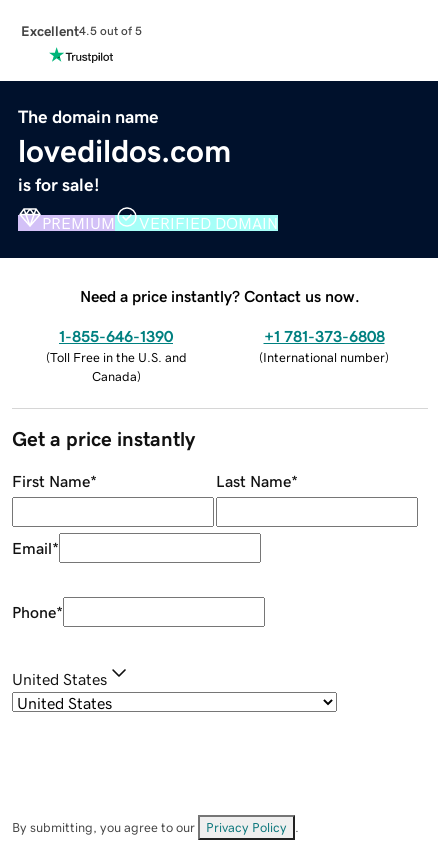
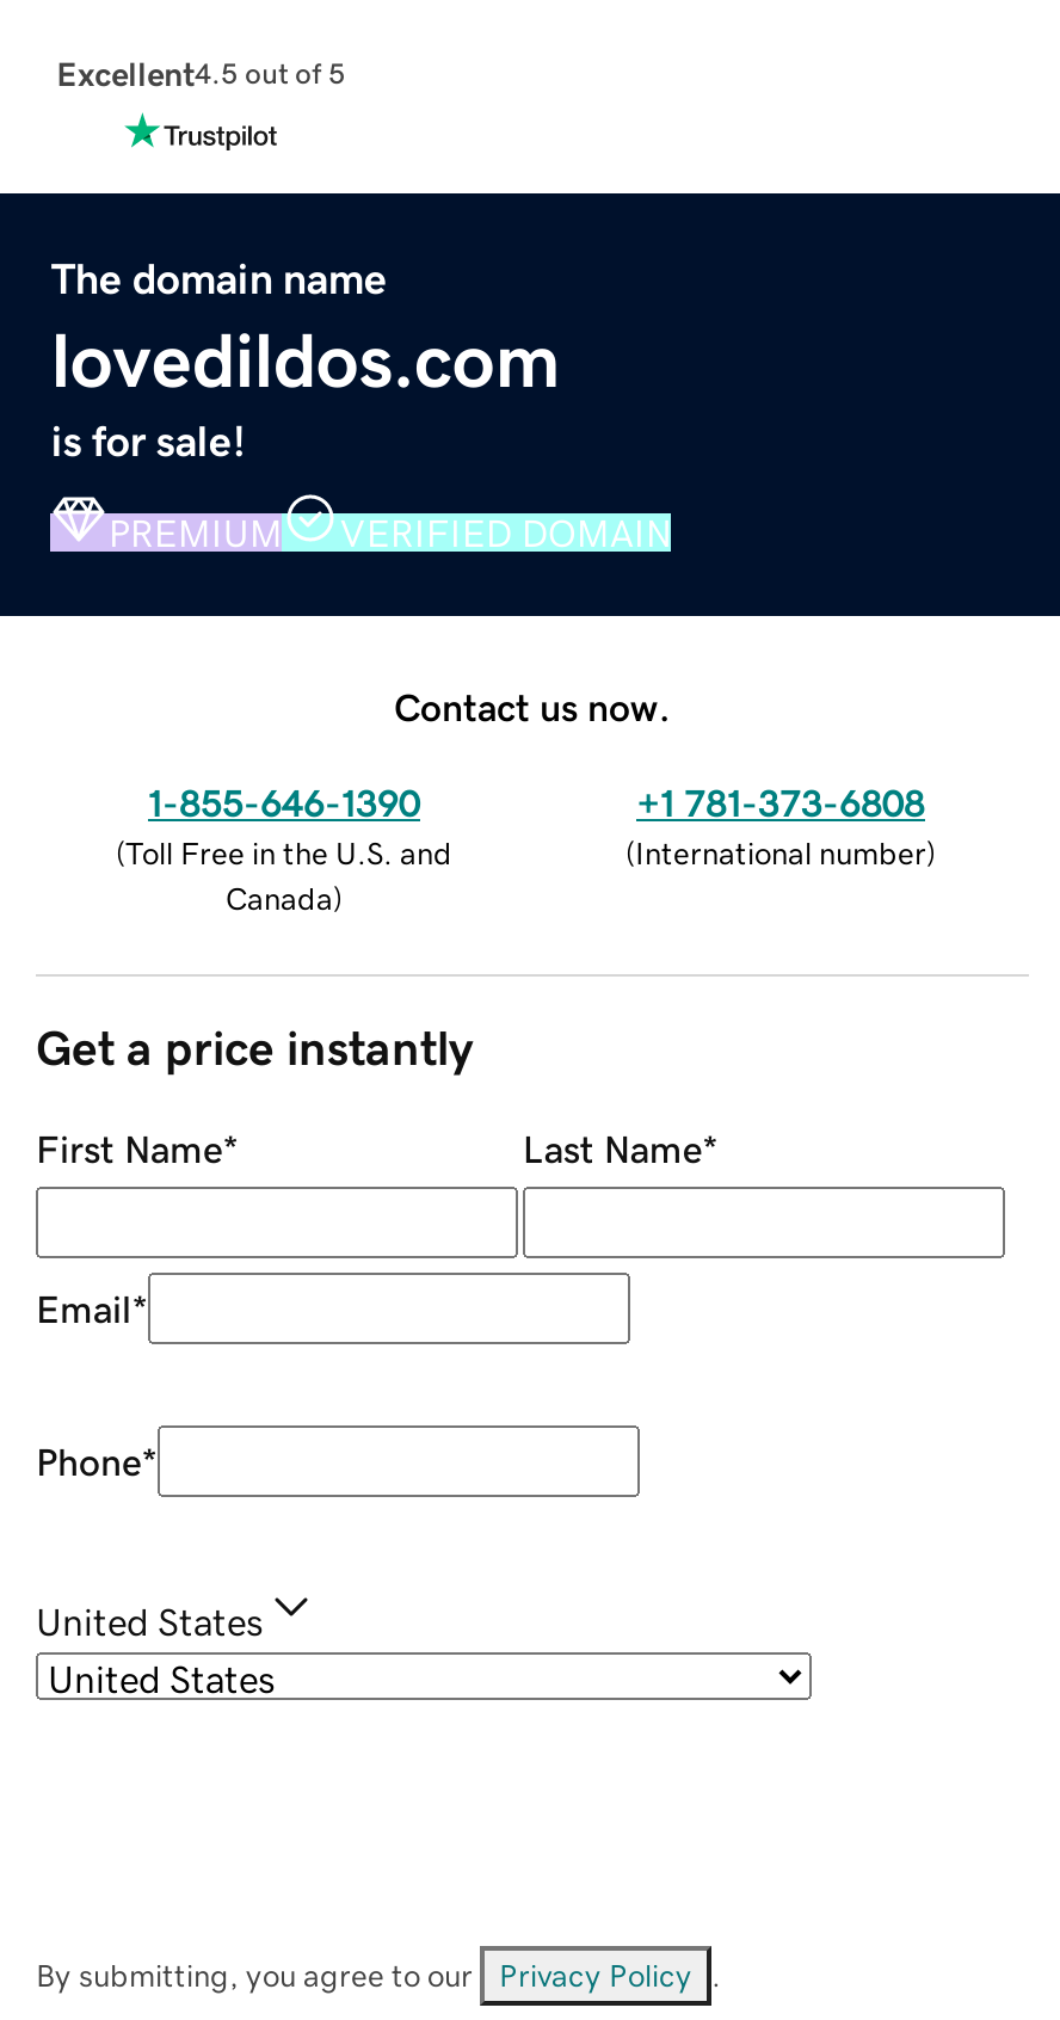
- Need a price instantly? Contact us now.
+ Contact us now.
